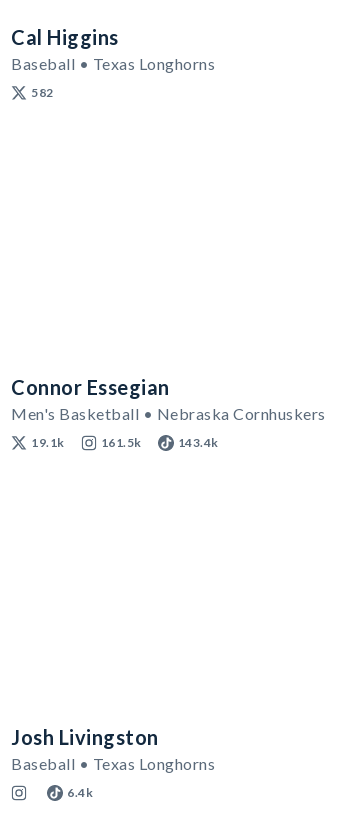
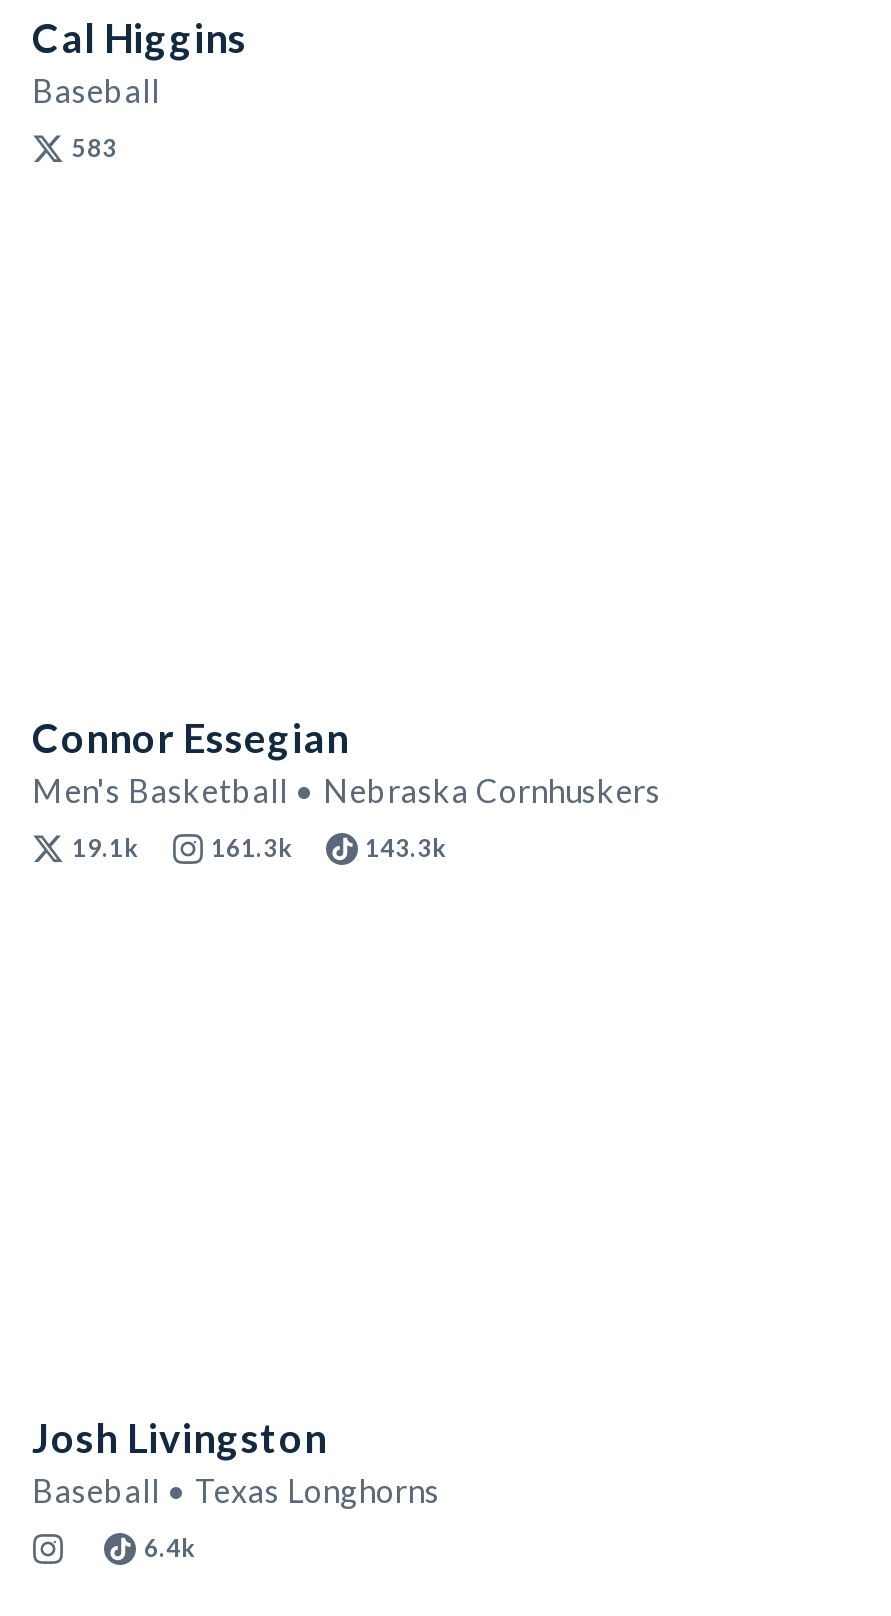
- Baseball • Texas Longhorns
+ Baseball

- 582
+ 583

- 161.5k
- 143.4k
+ 161.3k
+ 143.3k
